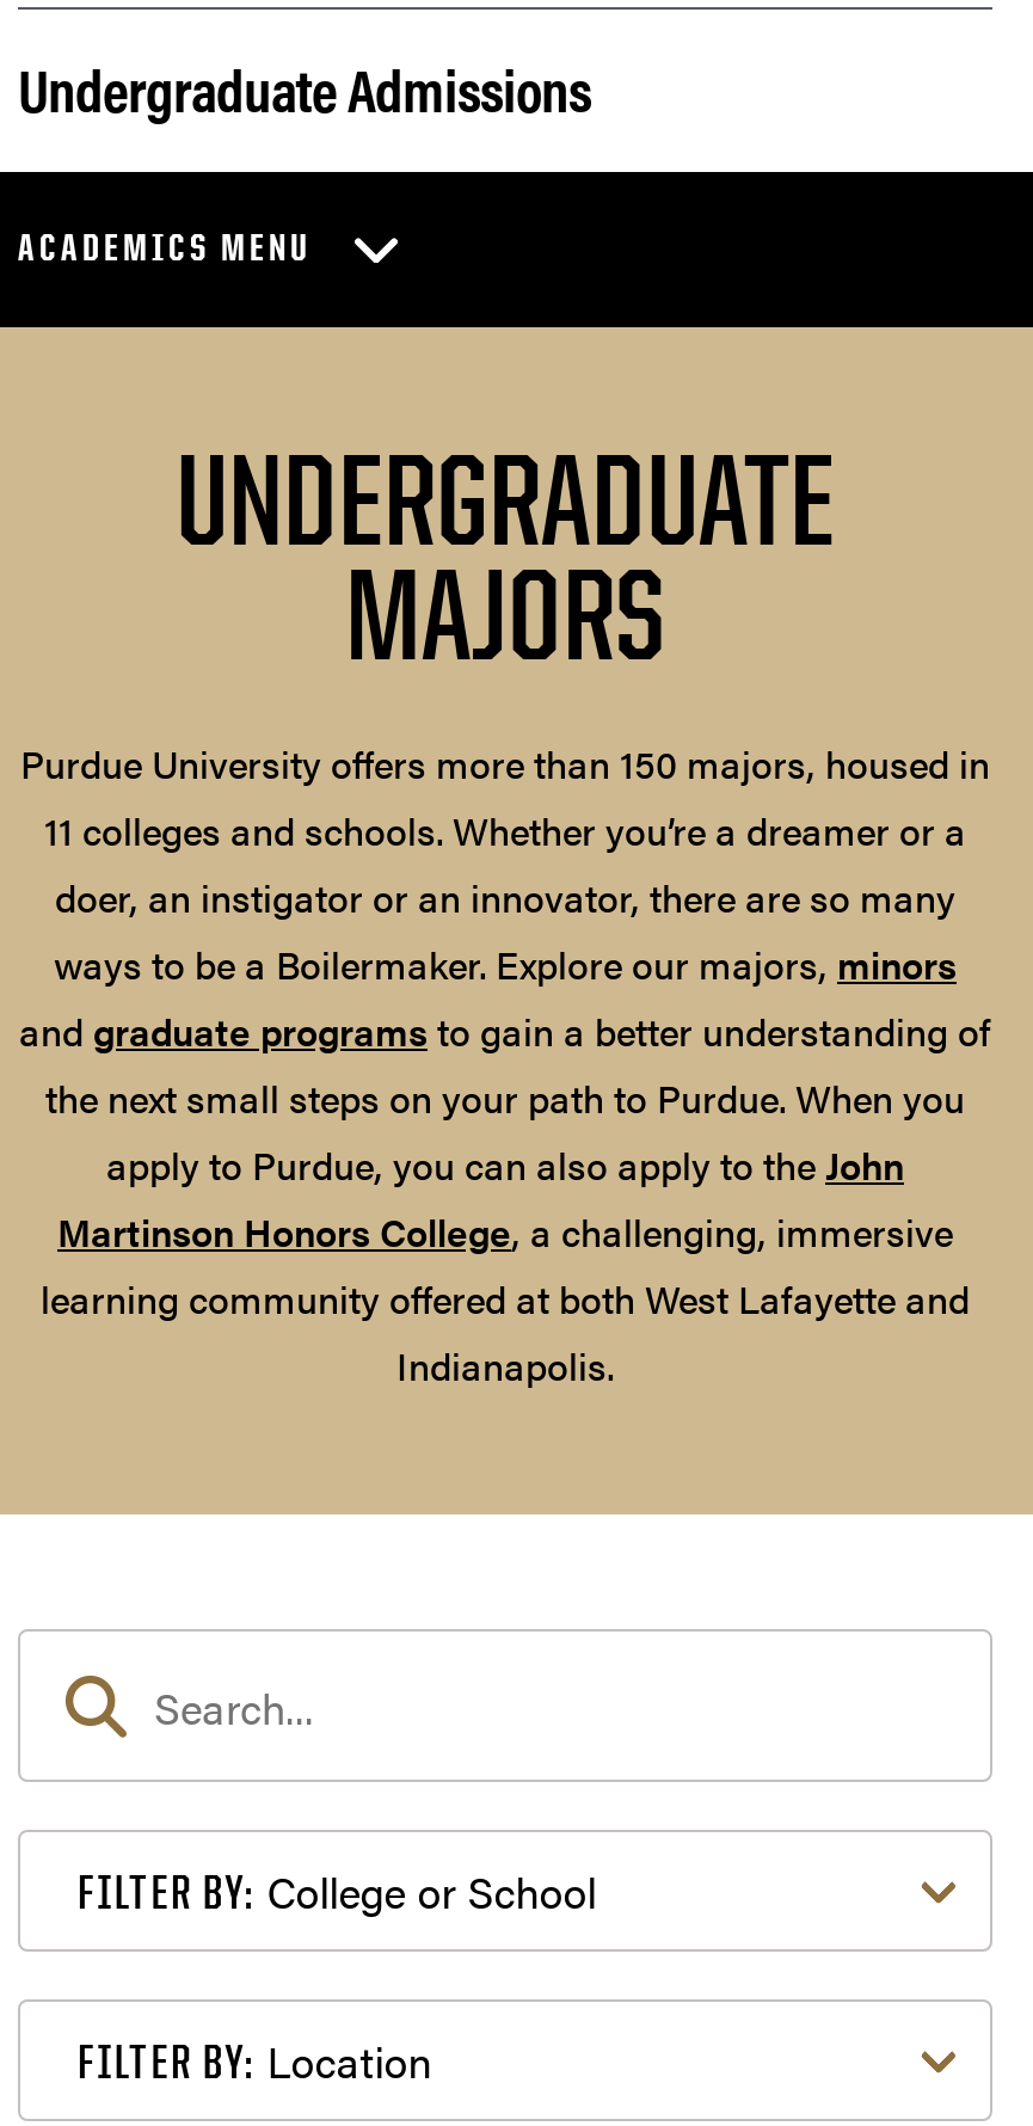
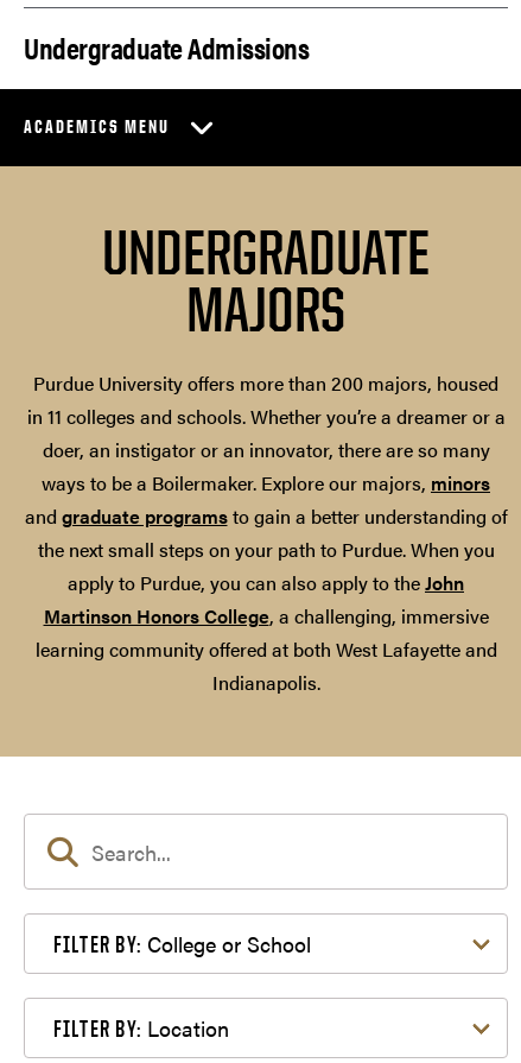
- Purdue University offers more than 150 majors, housed in
- 11 colleges and schools. Whether you’re a dreamer or a
+ Purdue University offers more than 200 majors, housed
+ in 11 colleges and schools. Whether you’re a dreamer or a
